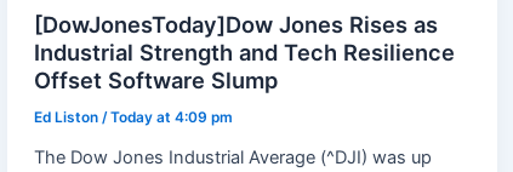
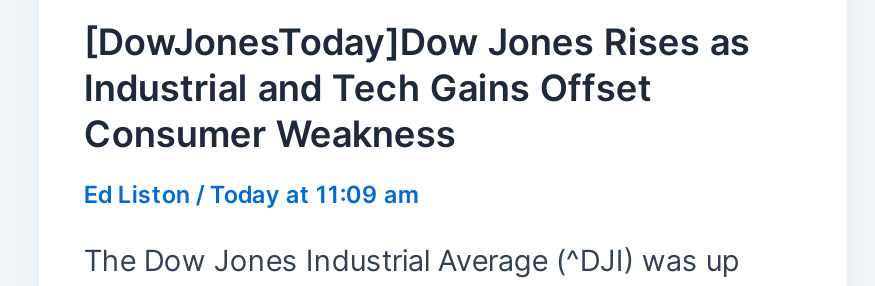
- Industrial Strength and Tech Resilience
- Offset Software Slump
+ Industrial and Tech Gains Offset
+ Consumer Weakness

- Ed Liston / Today at 4:09 pm
+ Ed Liston / Today at 11:09 am
